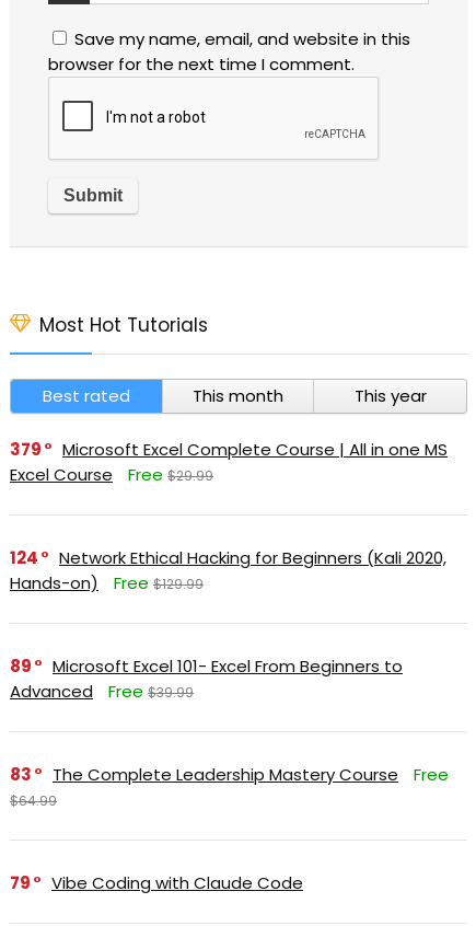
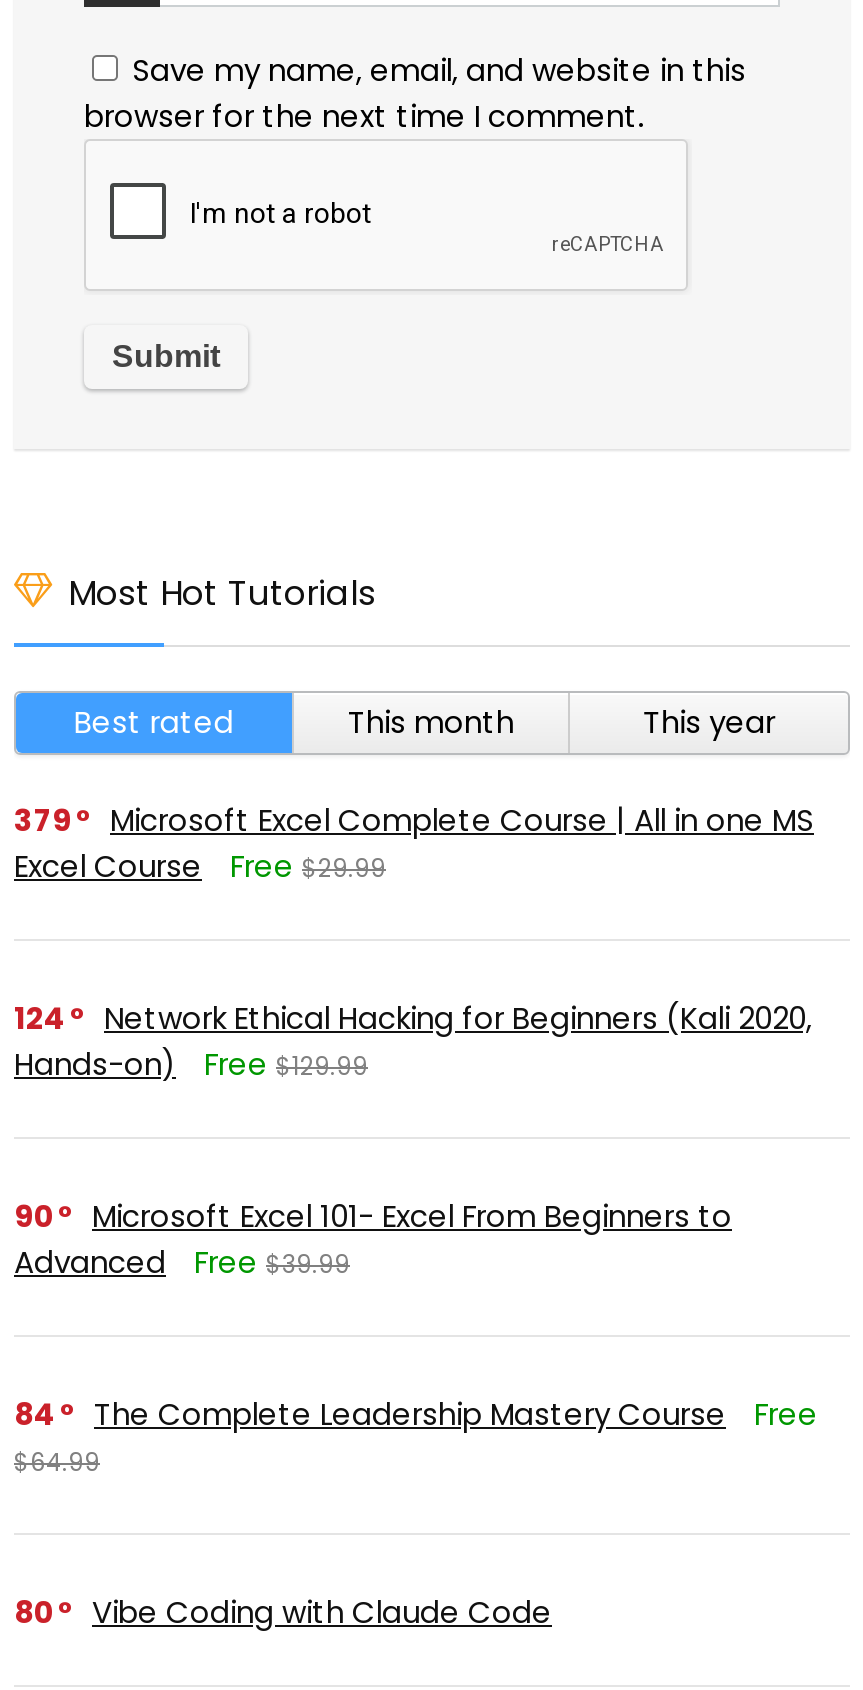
- 89 Microsoft Excel 101- Excel From Beginners to
+ 90 Microsoft Excel 101- Excel From Beginners to

- 83 The Complete Leadership Mastery Course Free
+ 84 The Complete Leadership Mastery Course Free

- 79 Vibe Coding with Claude Code
+ 80 Vibe Coding with Claude Code
